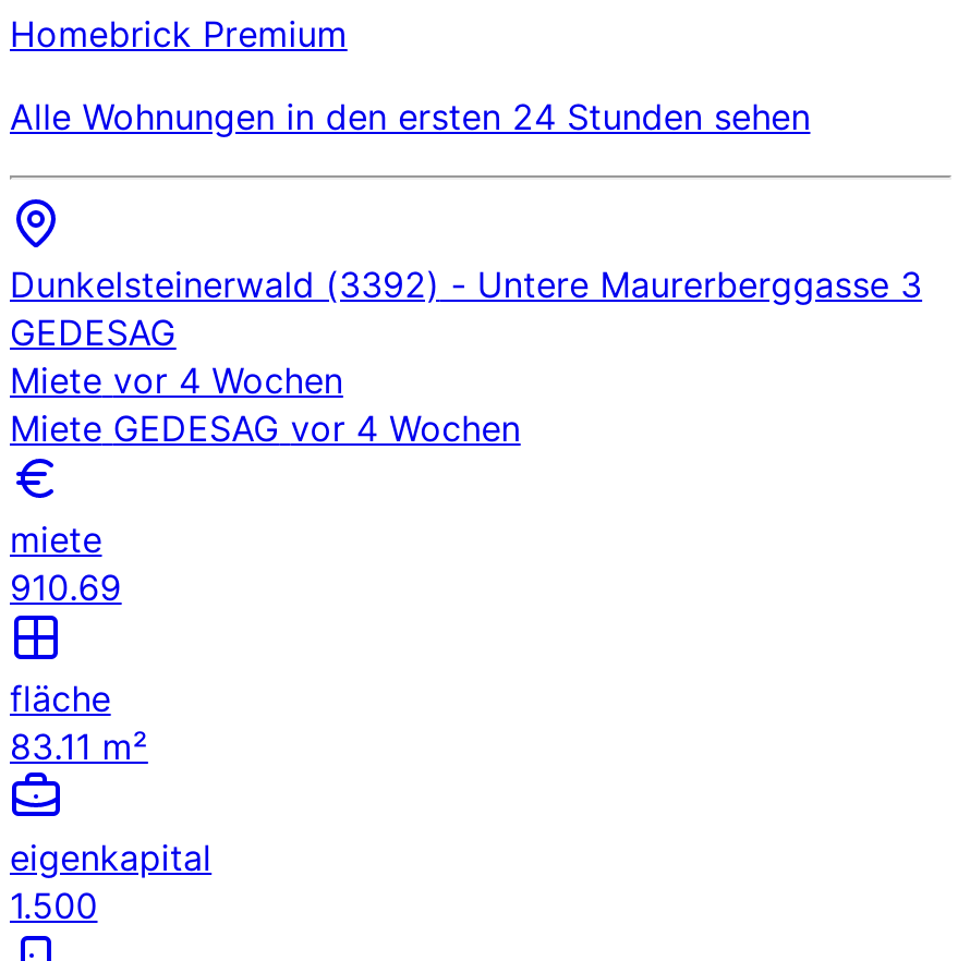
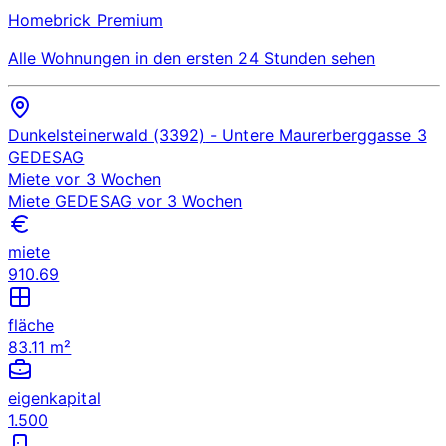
- Miete vor 4 Wochen
+ Miete vor 3 Wochen

- Miete GEDESAG vor 4 Wochen
+ Miete GEDESAG vor 3 Wochen
